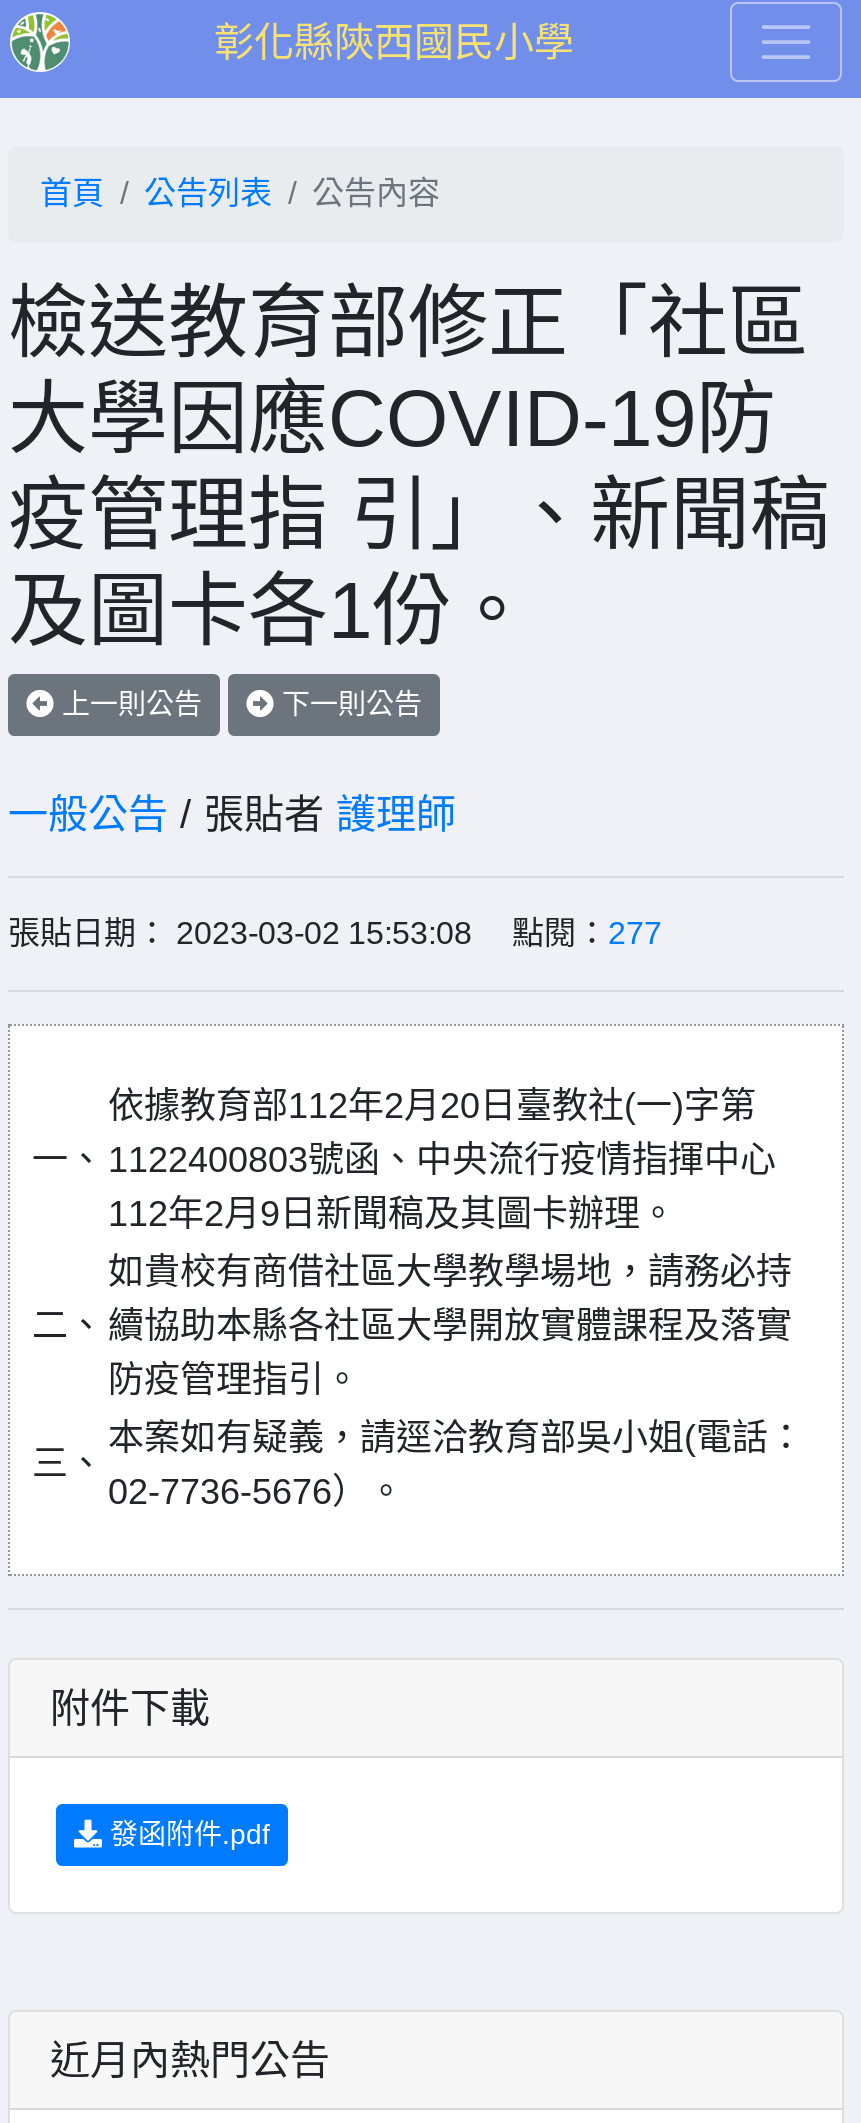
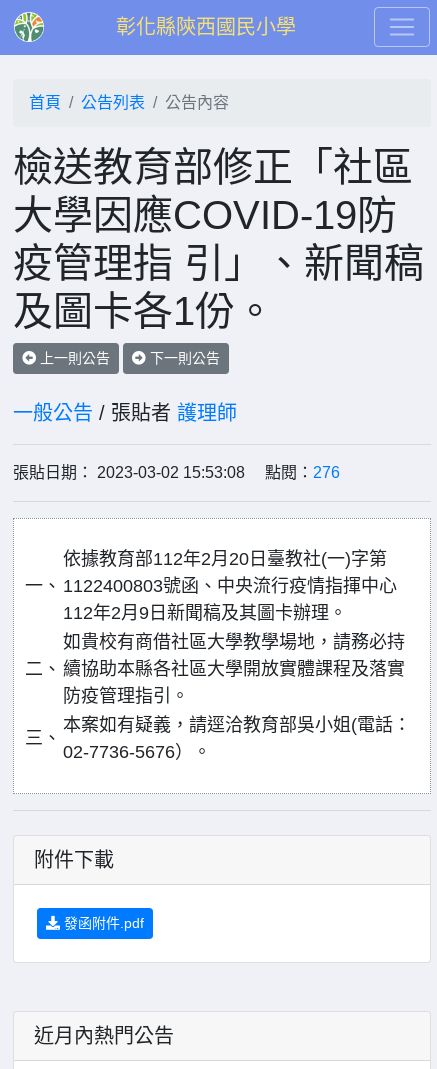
- 張貼日期： 2023-03-02 15:53:08 點閱：277
+ 張貼日期： 2023-03-02 15:53:08 點閱：276
